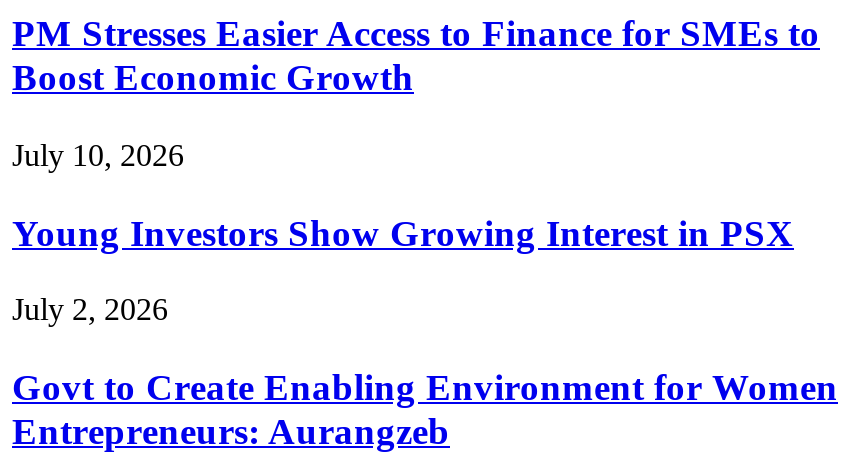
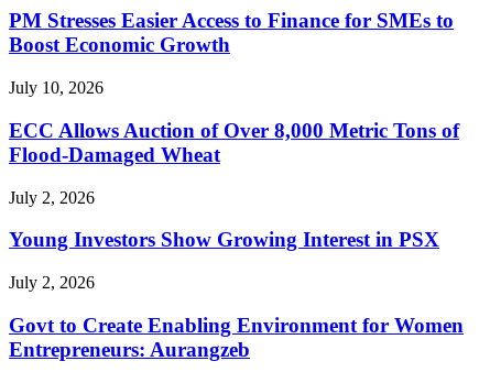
+ ECC Allows Auction of Over 8,000 Metric Tons of
+ Flood-Damaged Wheat
+ July 2, 2026
